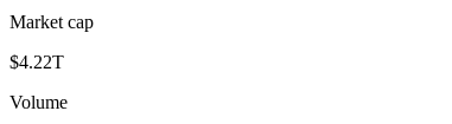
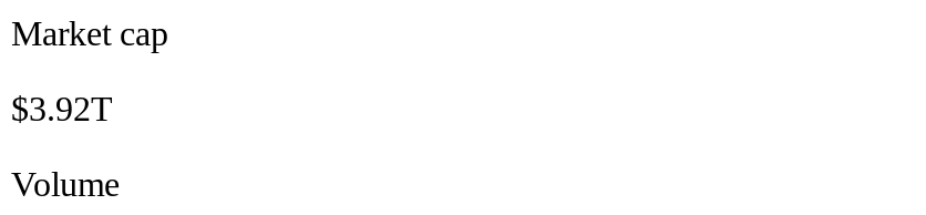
- $4.22T
+ $3.92T
